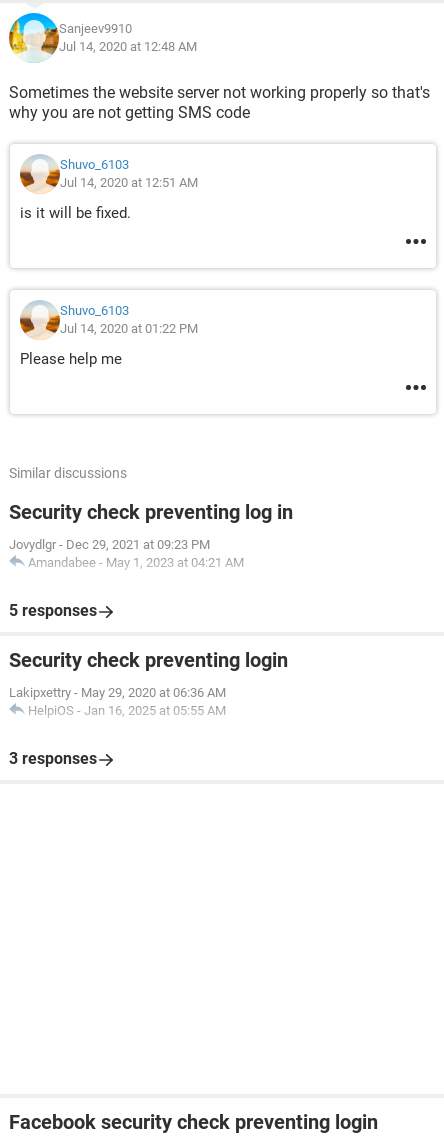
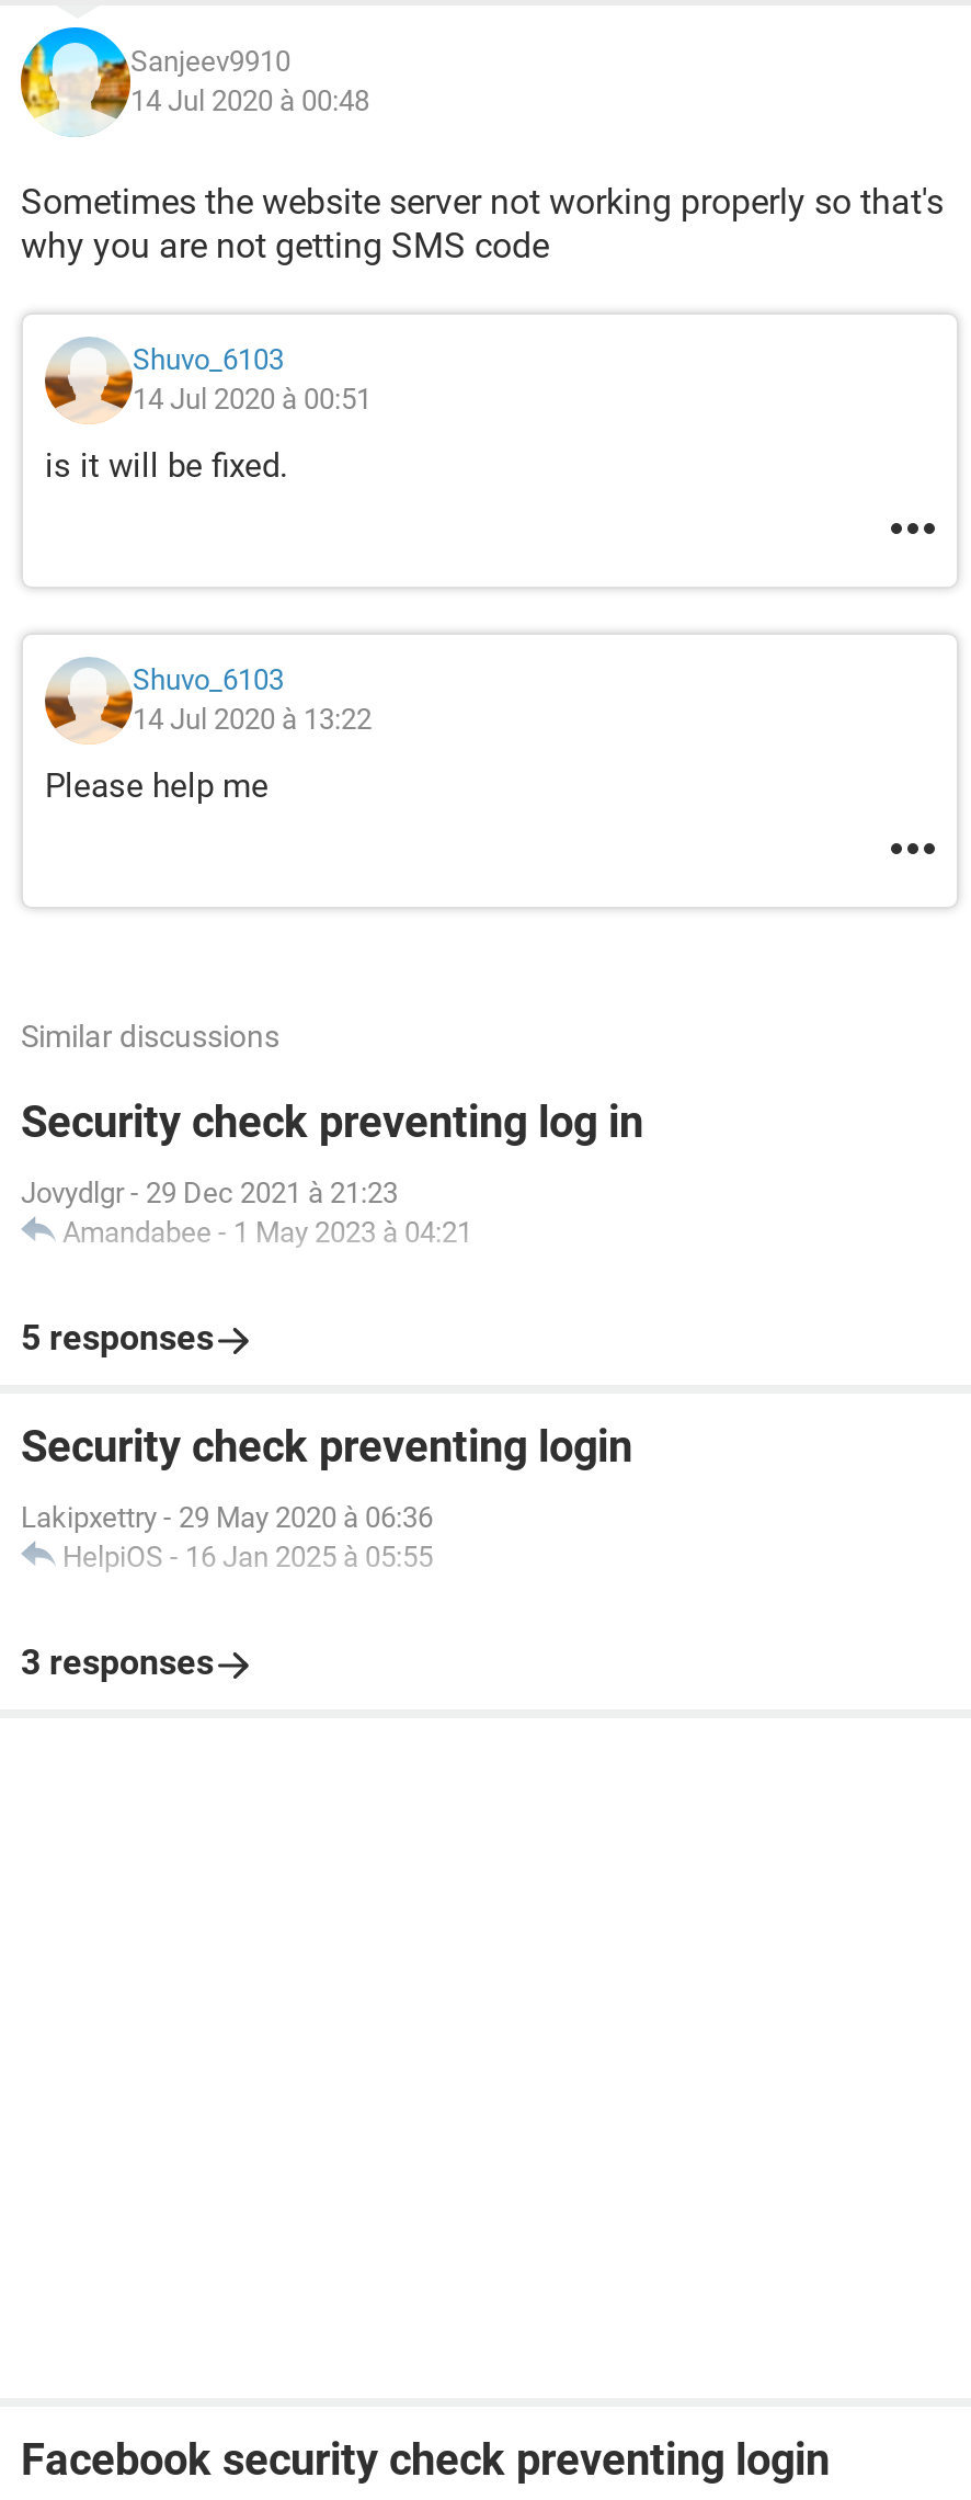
- Jul 14, 2020 at 12:48 AM
+ 14 Jul 2020 à 00:48

- Jul 14, 2020 at 12:51 AM
+ 14 Jul 2020 à 00:51

- Jul 14, 2020 at 01:22 PM
+ 14 Jul 2020 à 13:22

- Jovydlgr- Dec 29, 2021 at 09:23 PM
- Amandabee - May 1, 2023 at 04:21 AM
+ Jovydlgr- 29 Dec 2021 à 21:23
+ Amandabee - 1 May 2023 à 04:21

- Lakipxettry - May 29, 2020 at 06:36 AM
- HelpiOS - Jan 16, 2025 at 05:55 AM
+ Lakipxettry - 29 May 2020 à 06:36
+ HelpiOS - 16 Jan 2025 à 05:55
